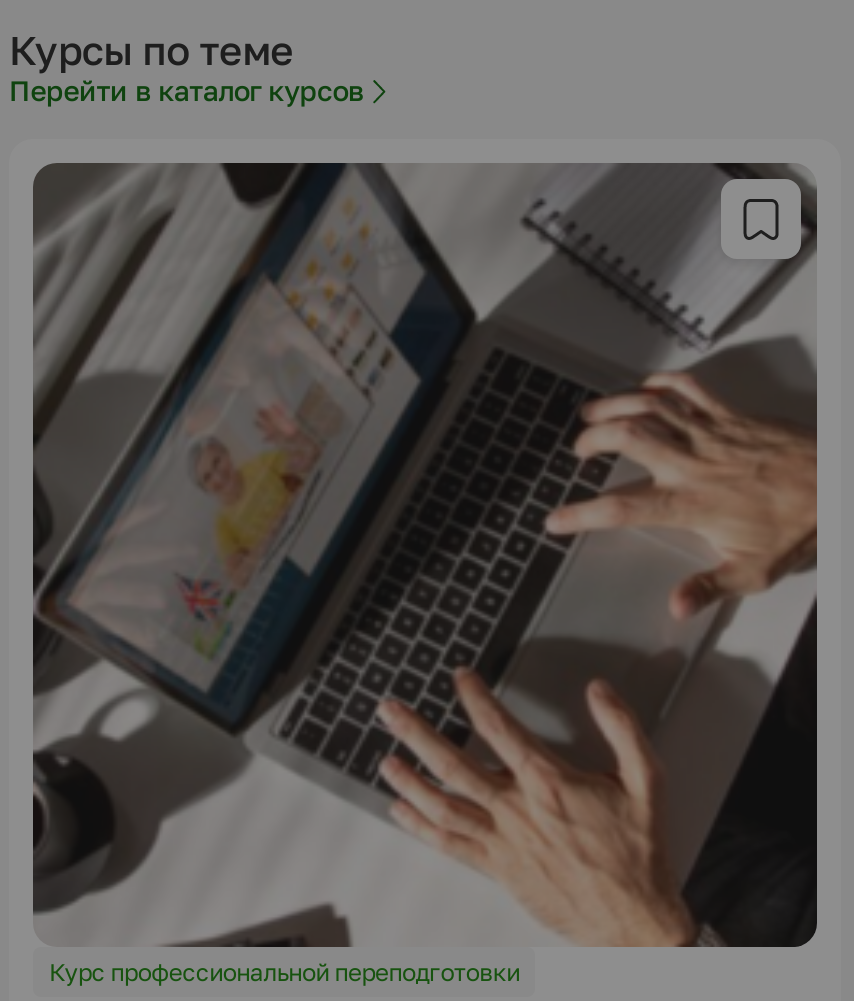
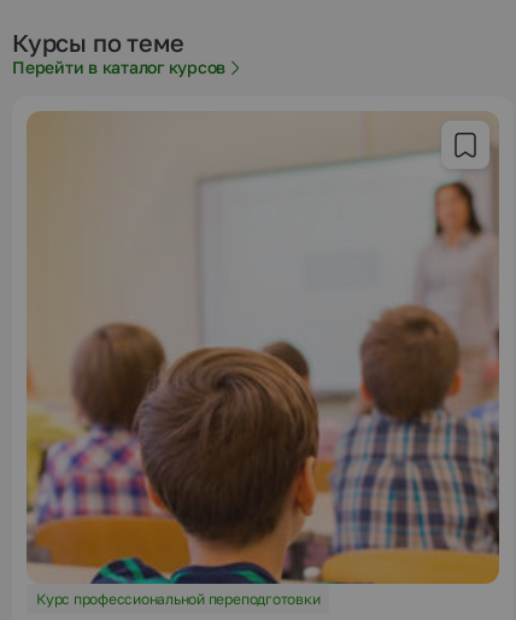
- [image]
+ [image]
